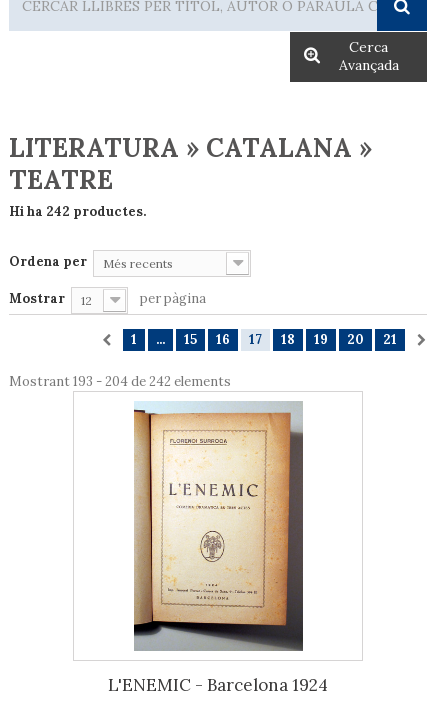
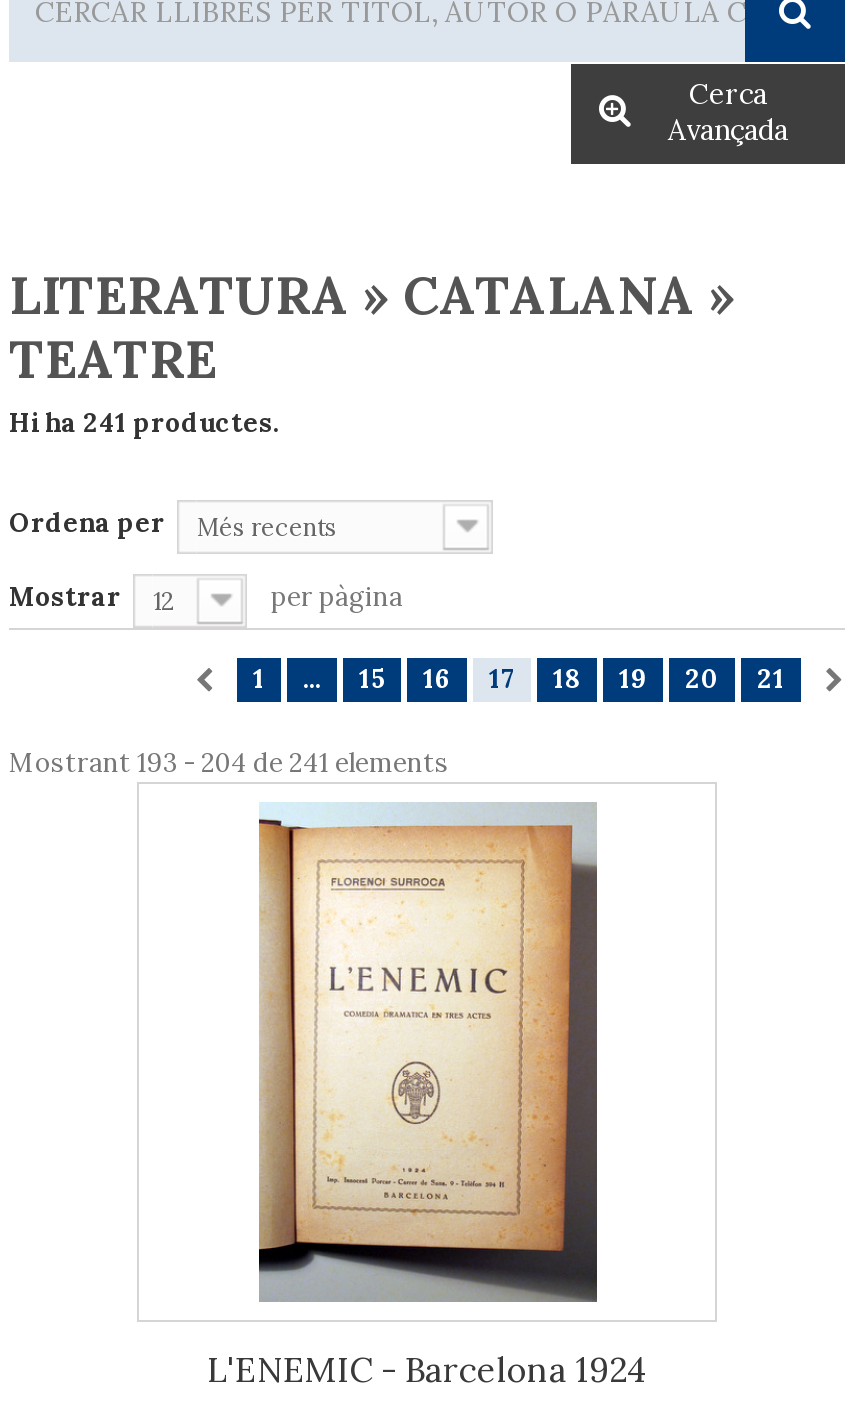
- Hi ha 242 productes.
+ Hi ha 241 productes.

- Mostrant 193 - 204 de 242 elements
+ Mostrant 193 - 204 de 241 elements
